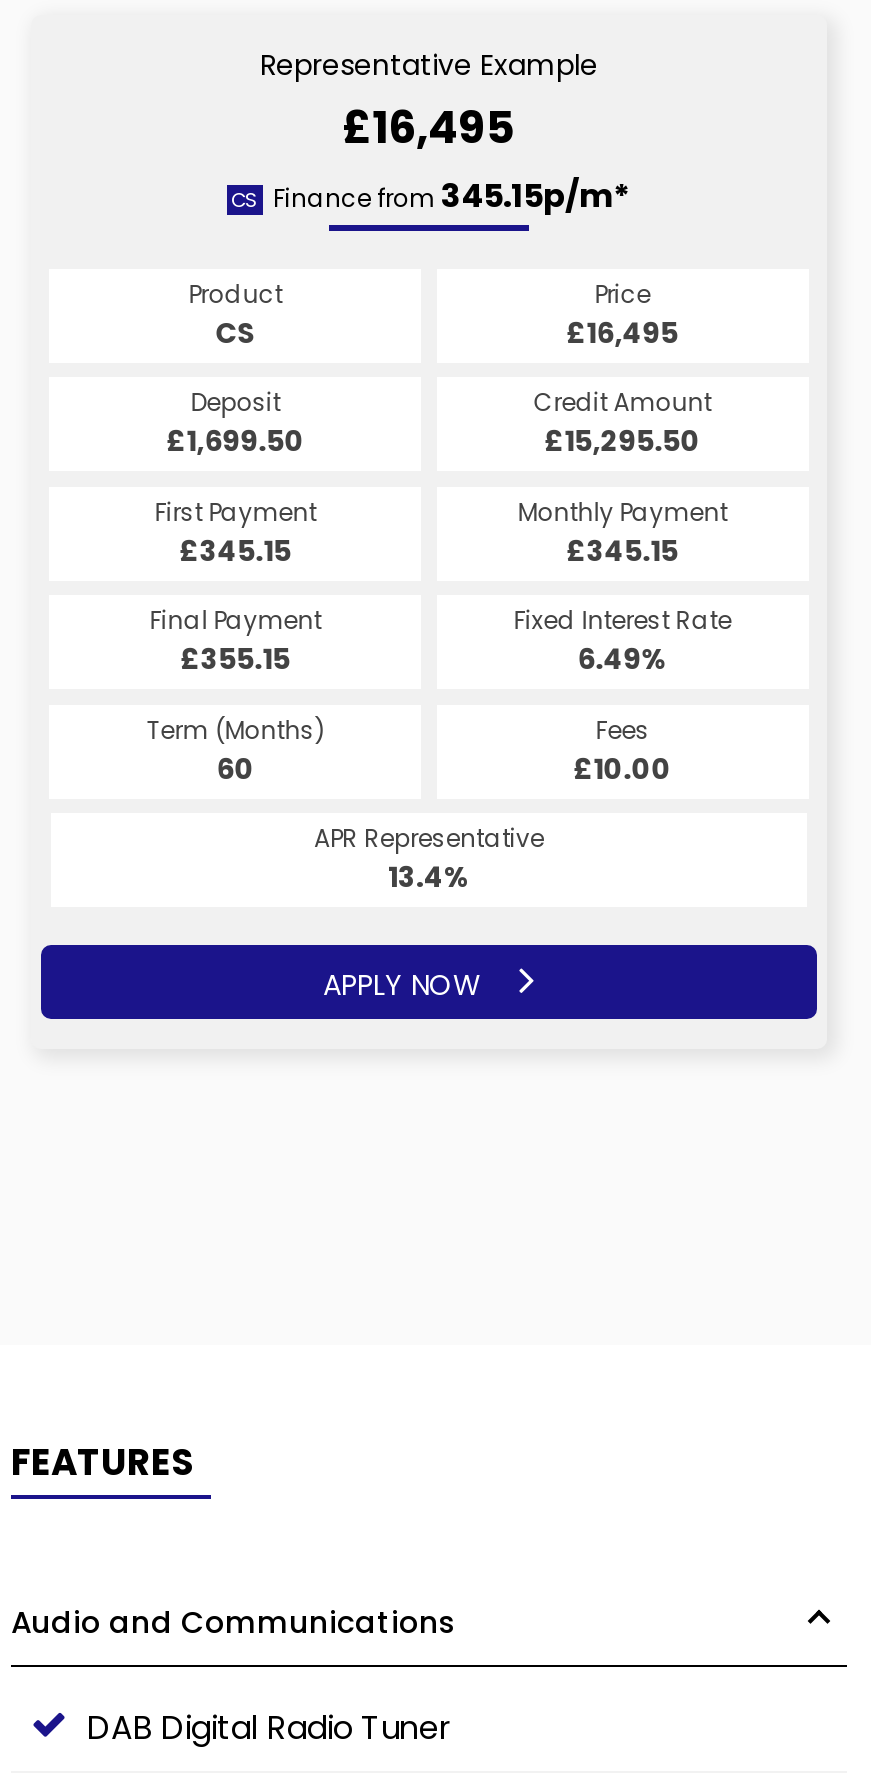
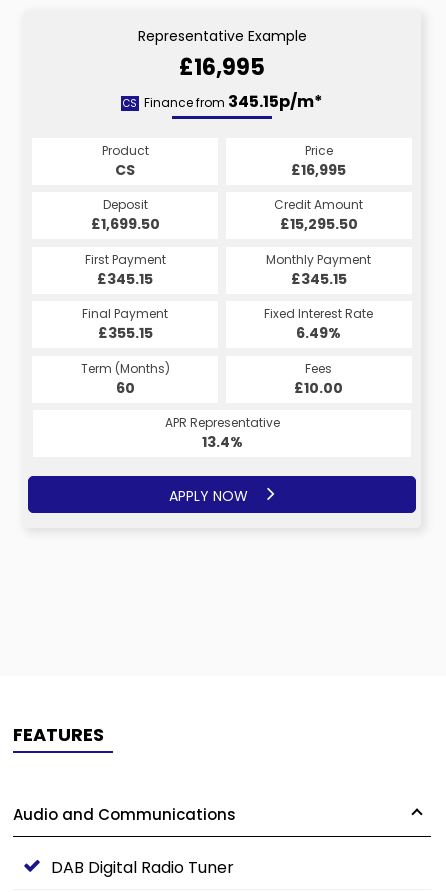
- £16,495
+ £16,995

- £16,495
+ £16,995
